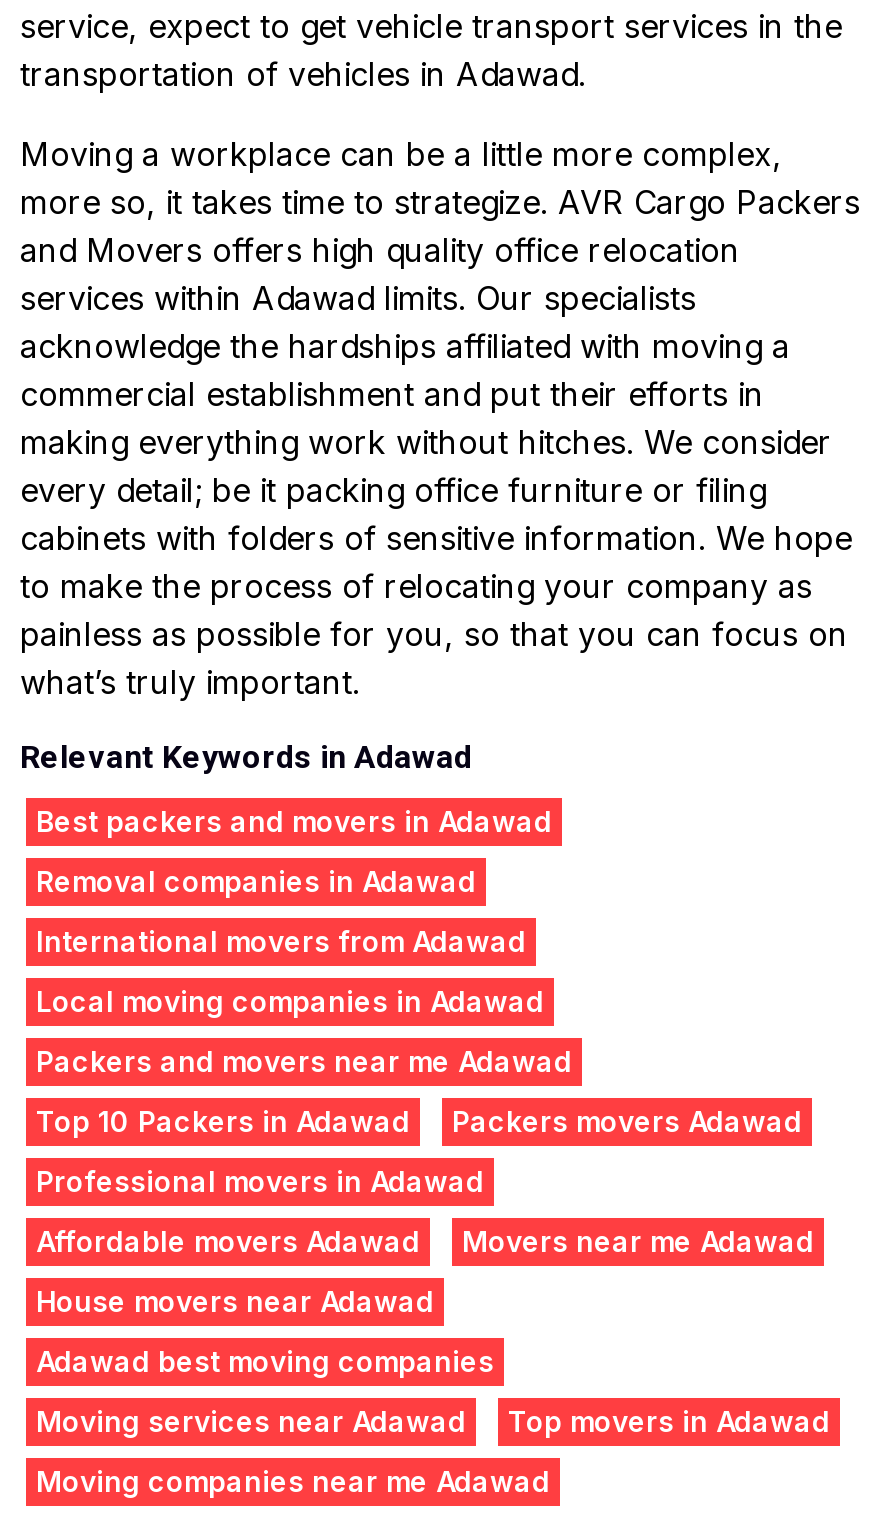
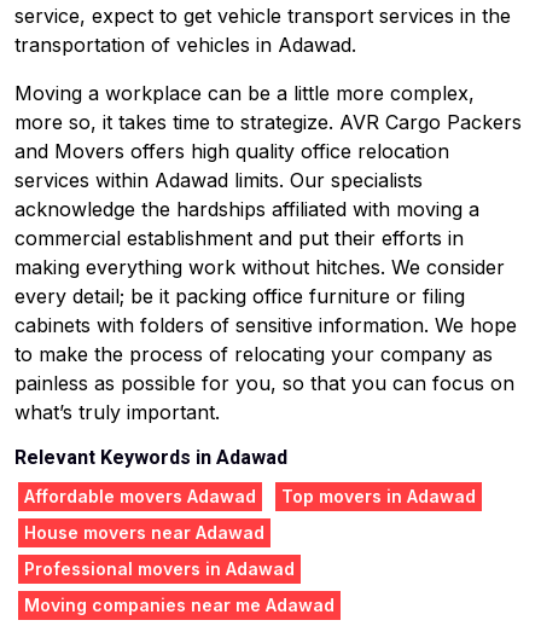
- Best packers and movers in Adawad
- Removal companies in Adawad
- International movers from Adawad
- Local moving companies in Adawad
- Packers and movers near me Adawad
- Top 10 Packers in Adawad
- Packers movers Adawad

moved down: Professional movers in Adawad

- Movers near me Adawad
- Adawad best moving companies
- Moving services near Adawad

moved down: House movers near Adawad

moved up: Top movers in Adawad
